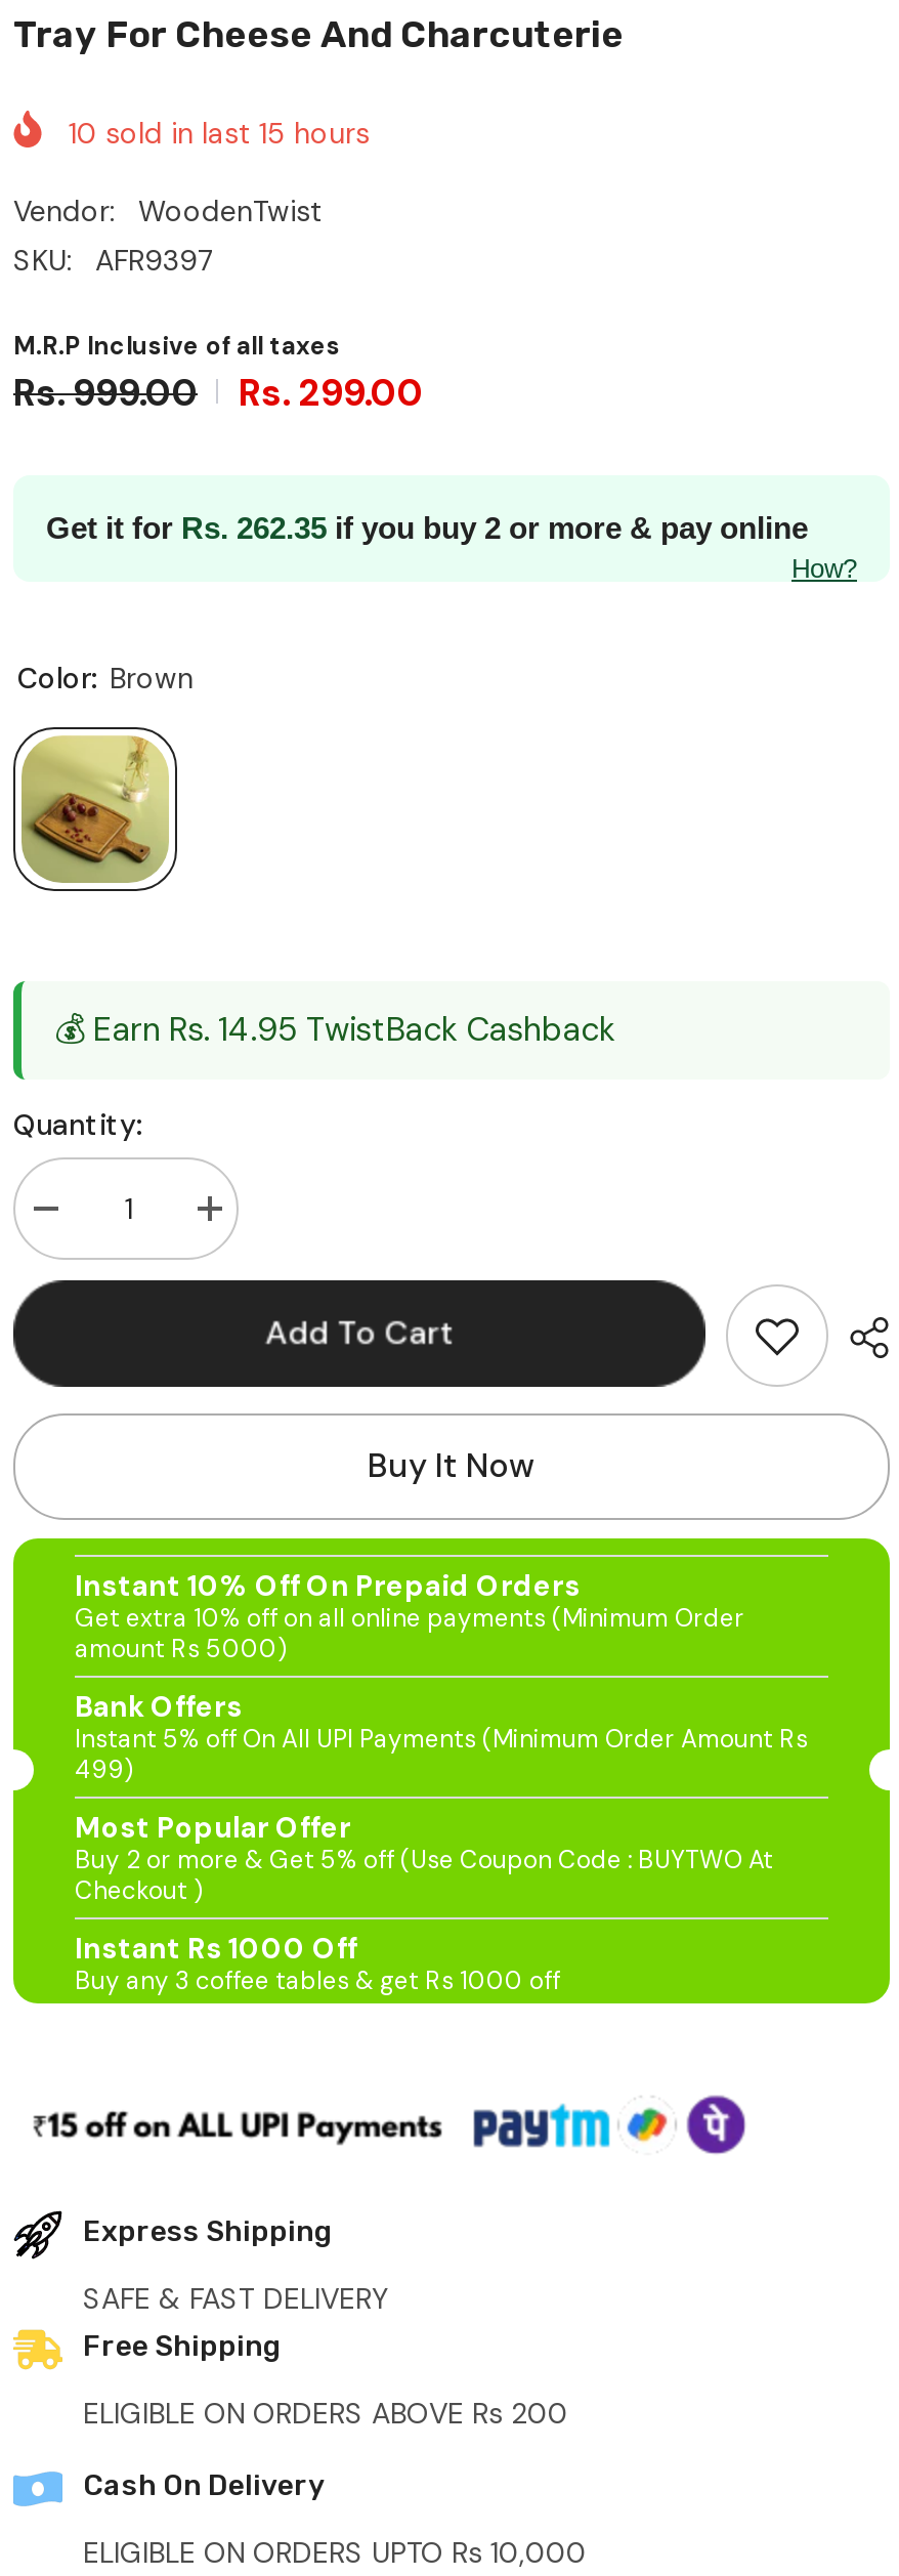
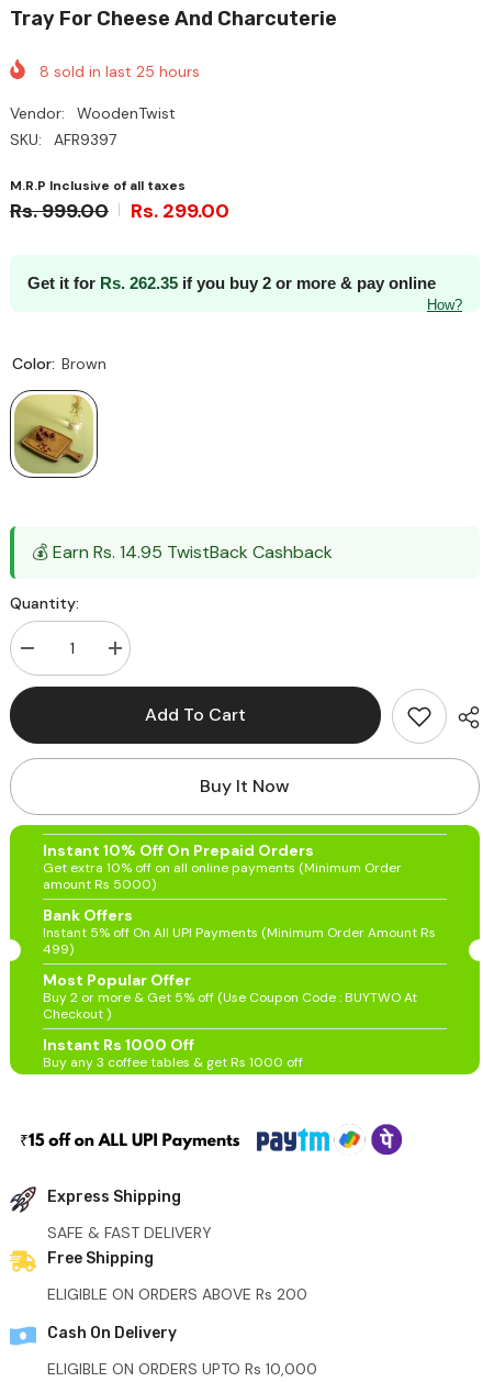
- 10 sold in last 15 hours
+ 8 sold in last 25 hours
